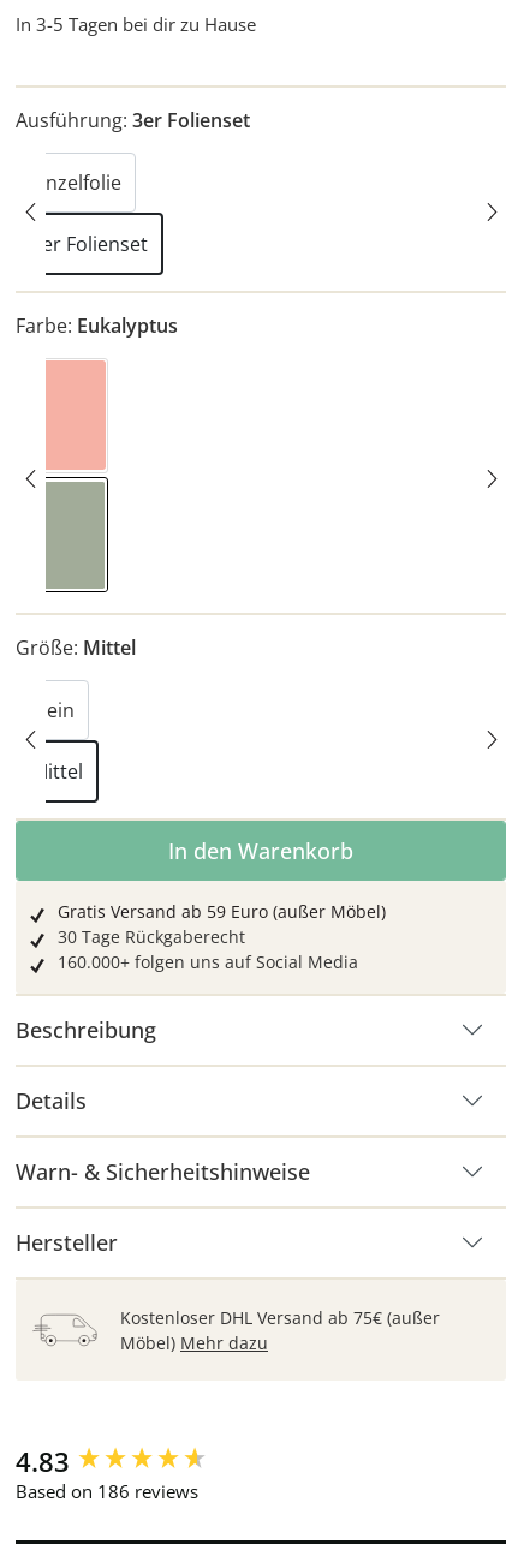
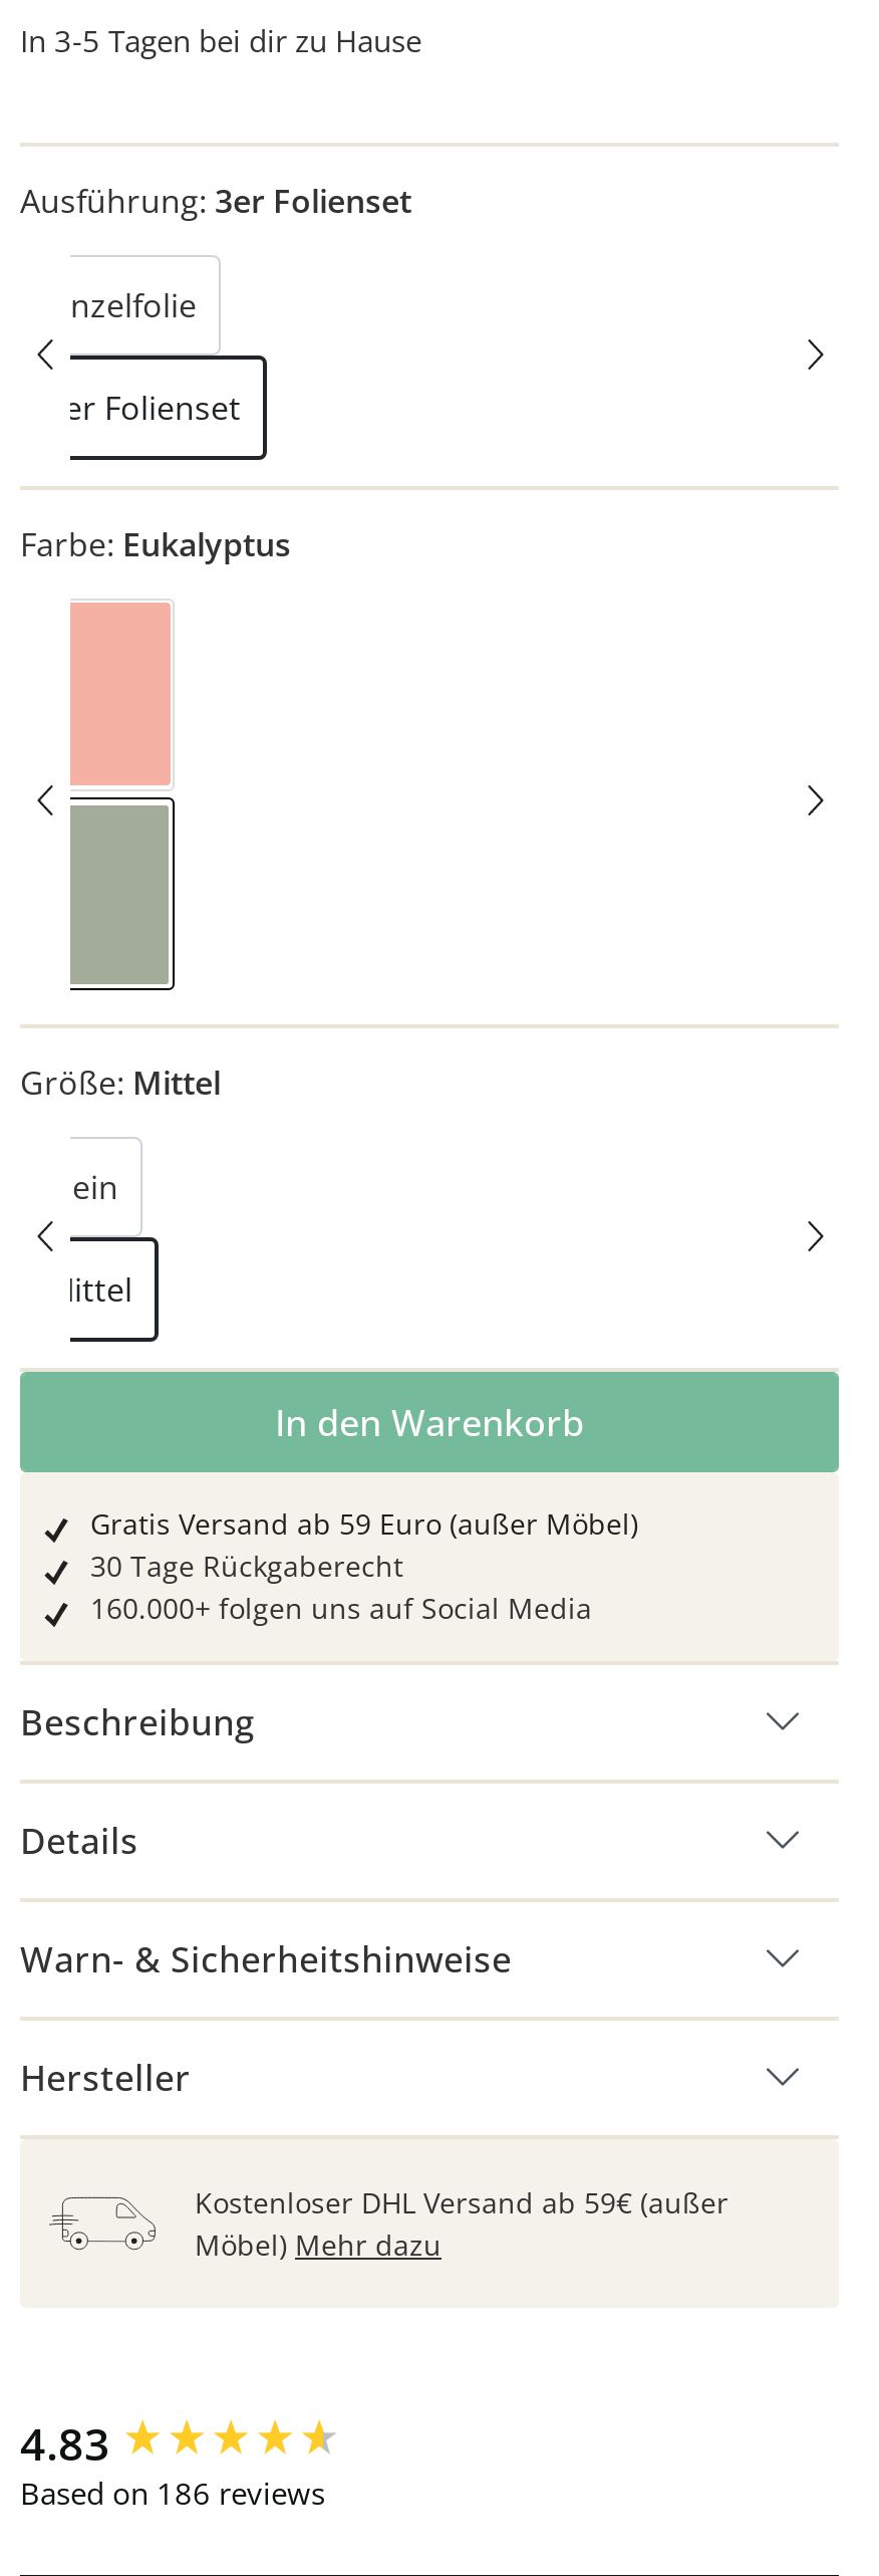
- Kostenloser DHL Versand ab 75€ (außer
+ Kostenloser DHL Versand ab 59€ (außer
